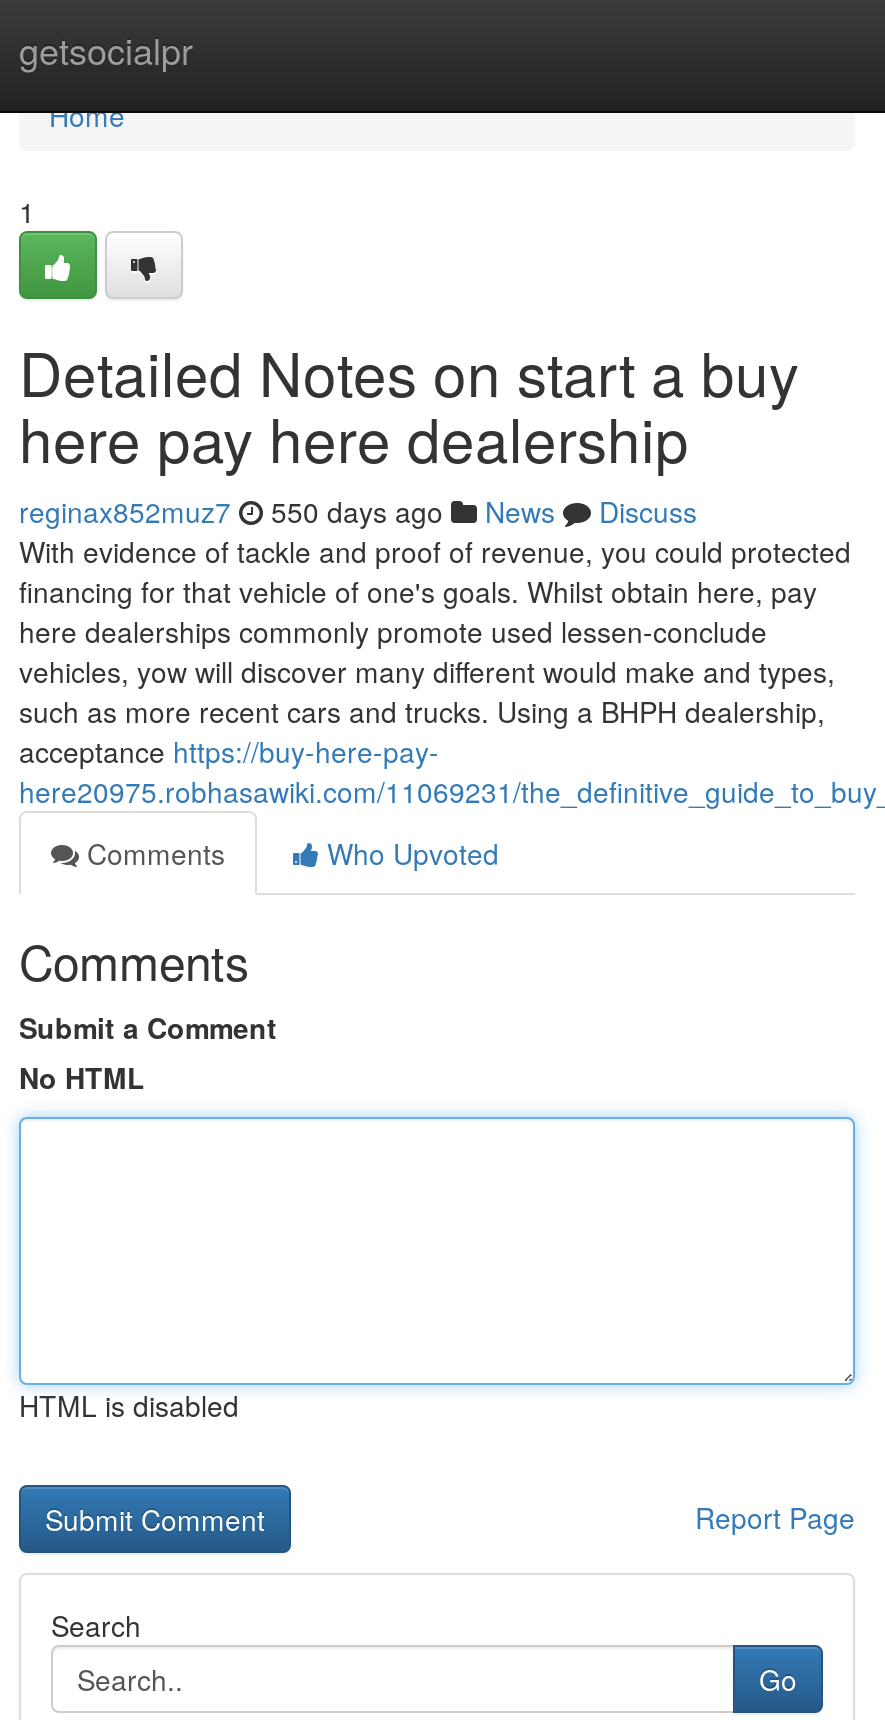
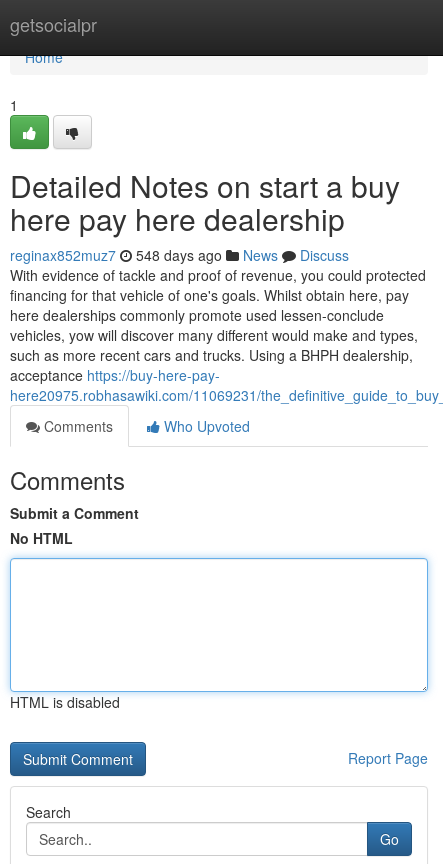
- reginax852muz7 550 days ago News Discuss
+ reginax852muz7 548 days ago News Discuss
